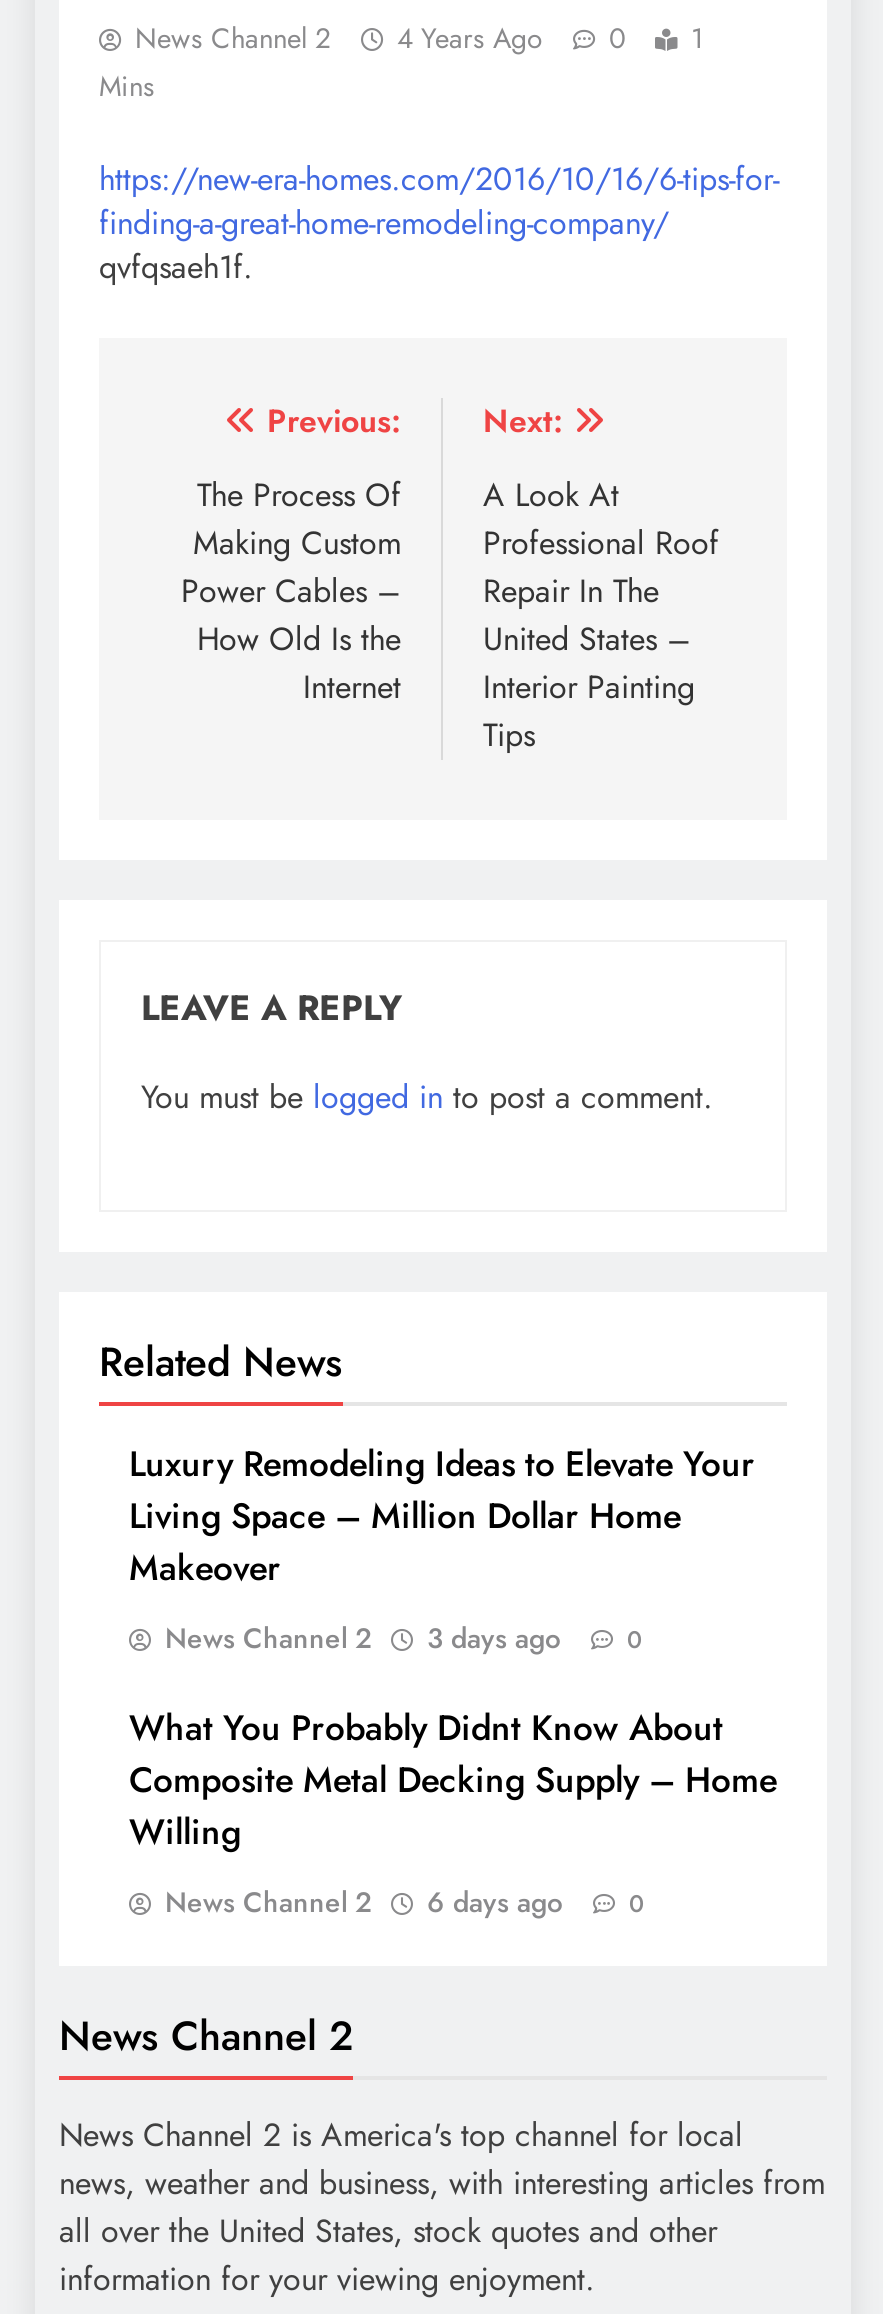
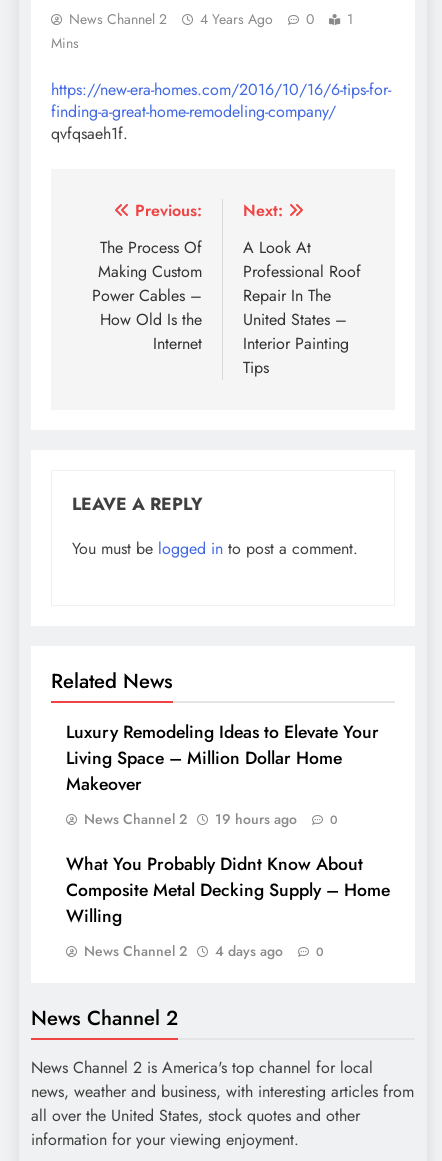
- News Channel 2 3 days ago 0
+ News Channel 2 19 hours ago 0

- News Channel 2 6 days ago 0
+ News Channel 2 4 days ago 0
